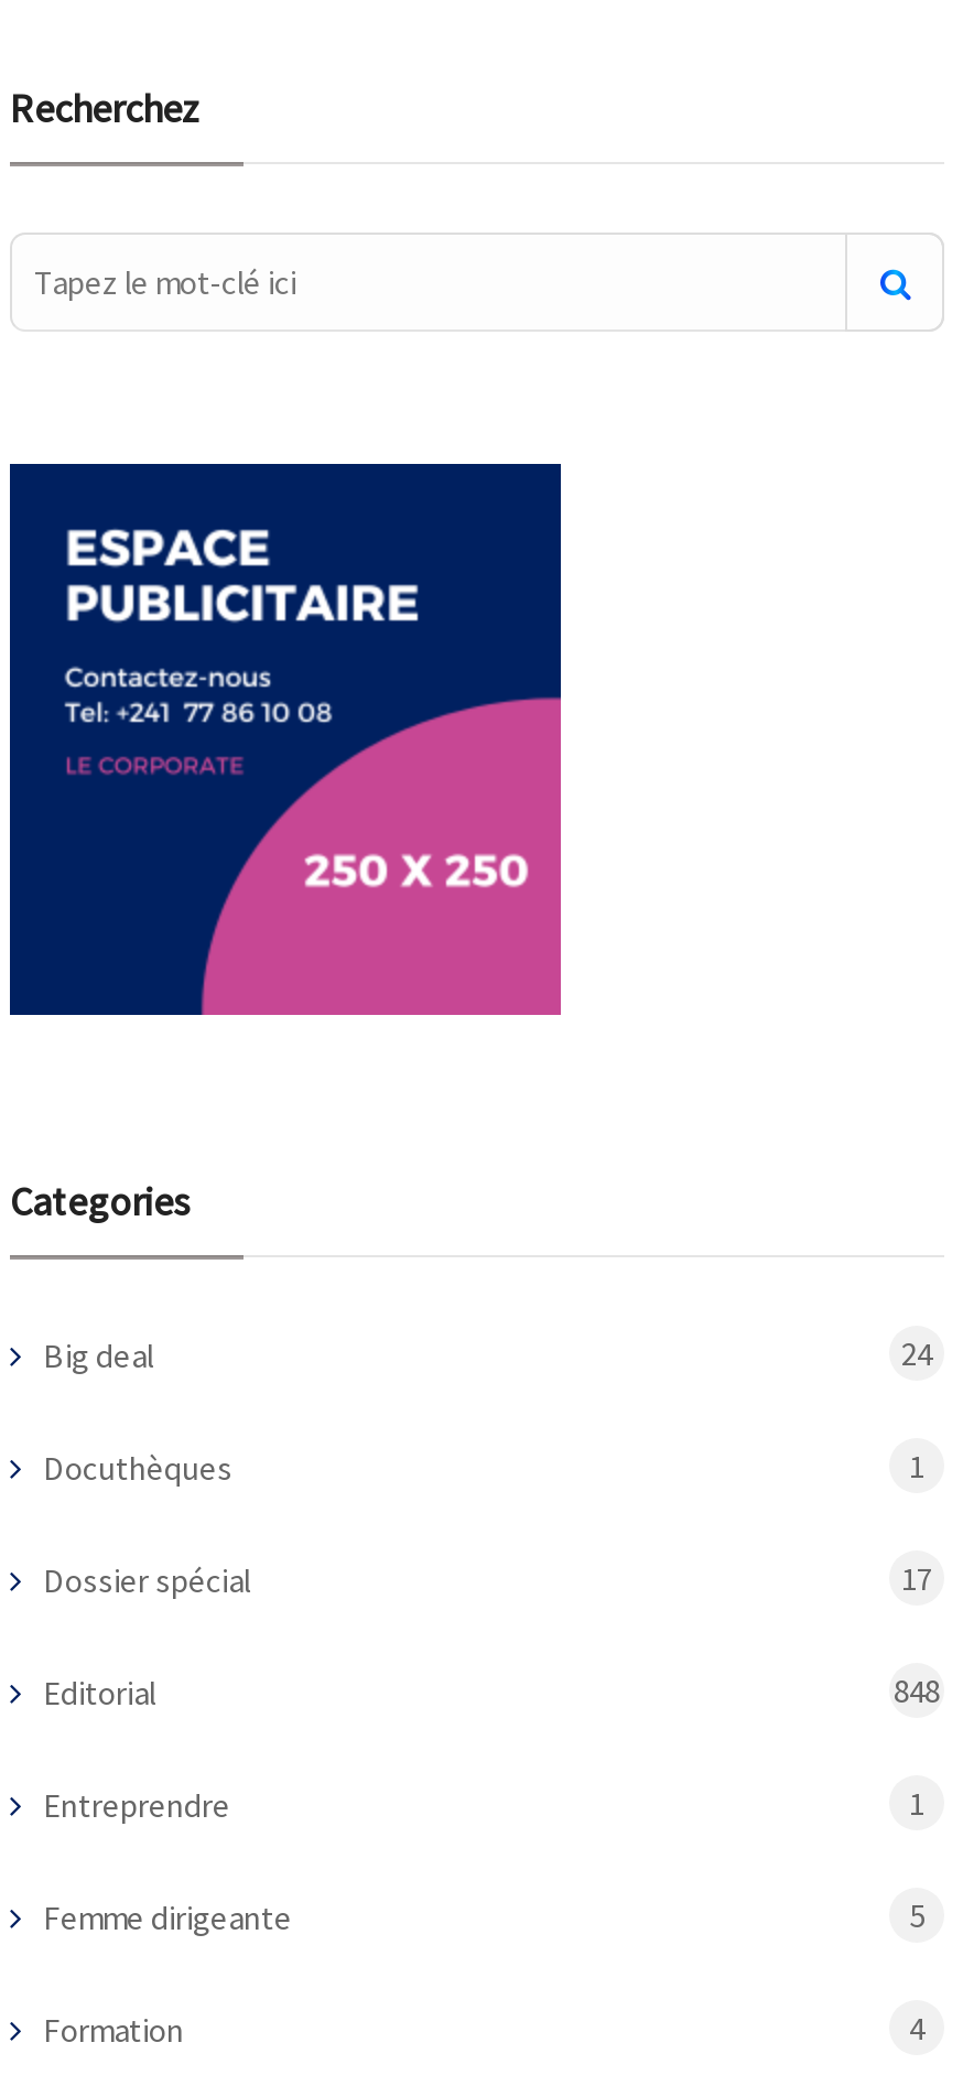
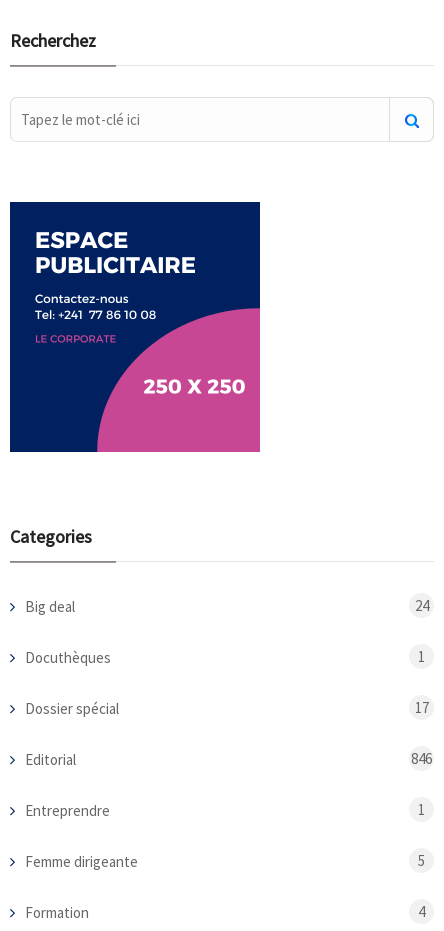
- 848
+ 846
